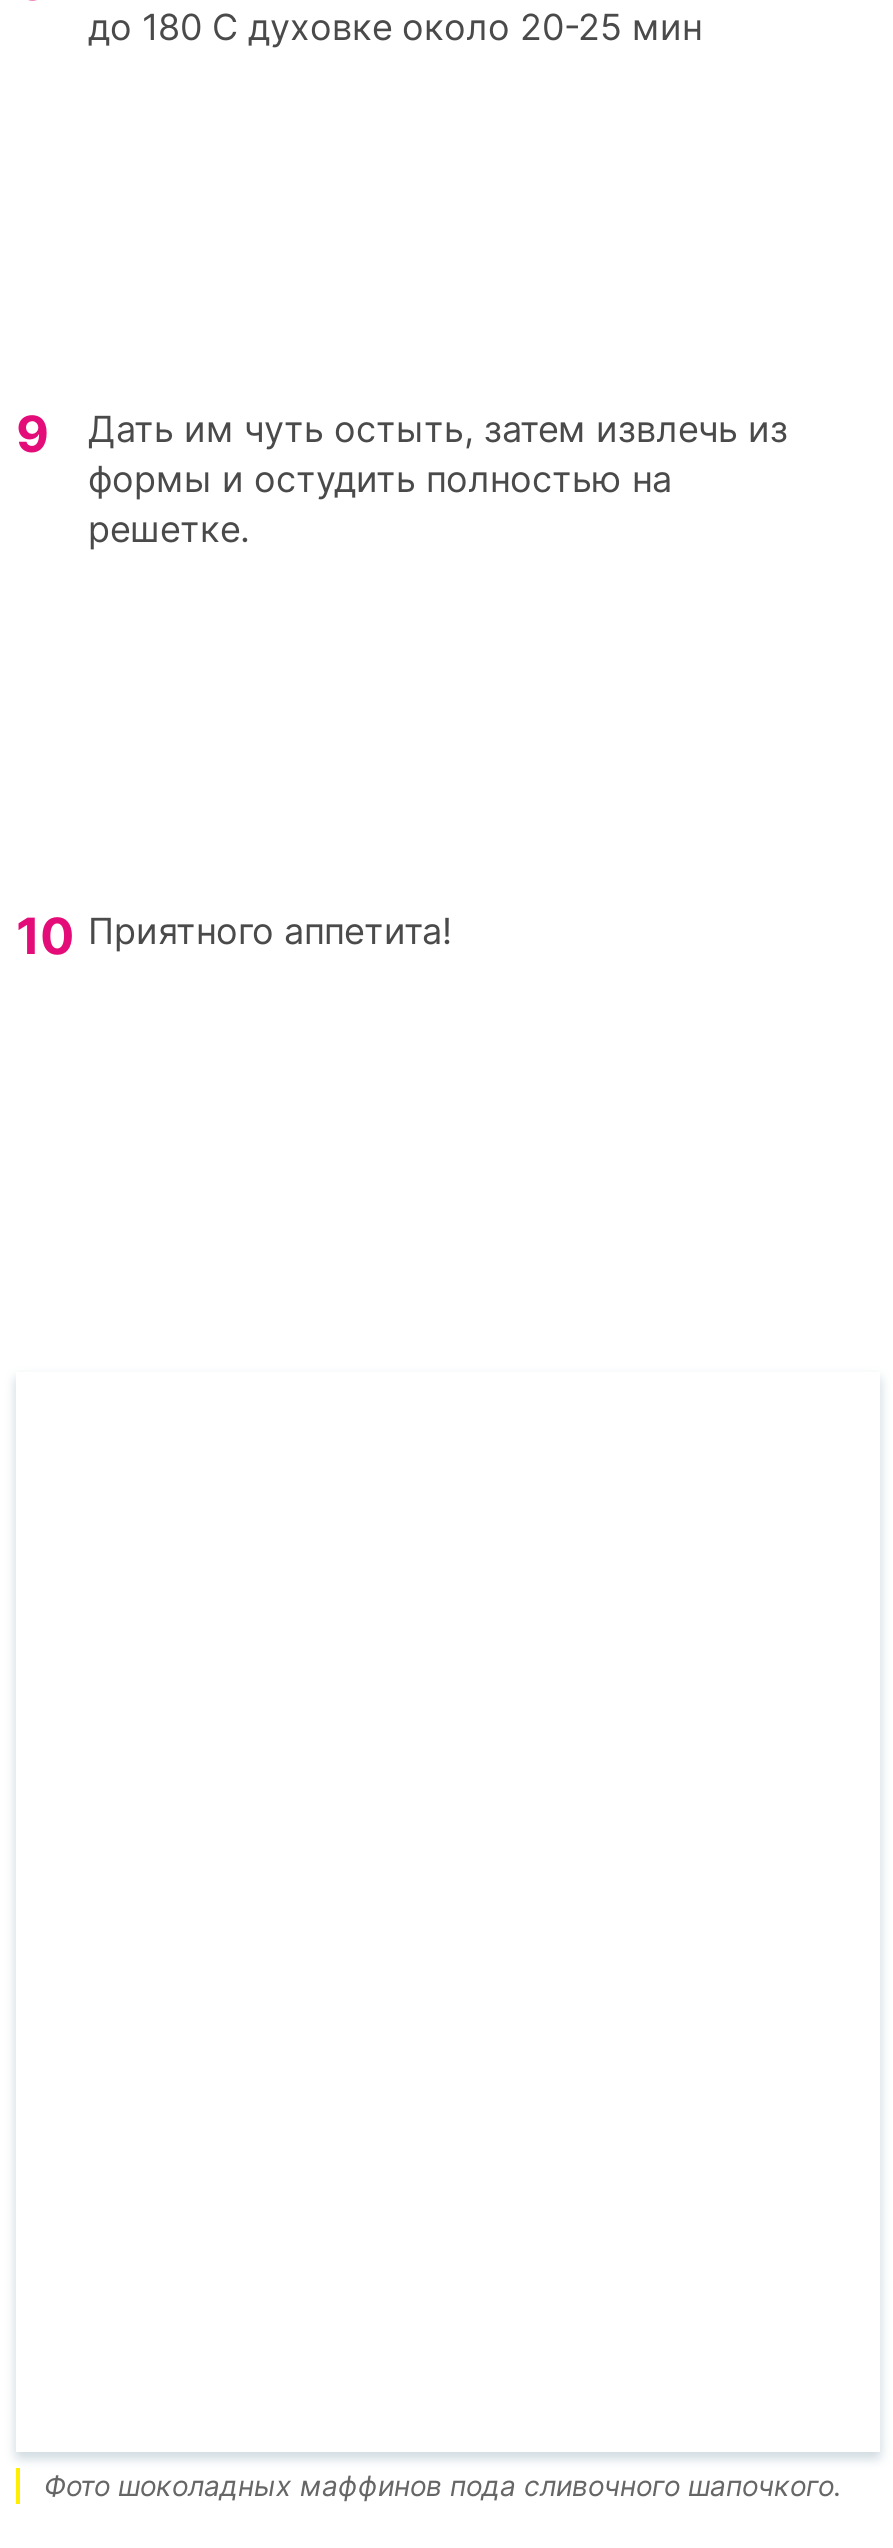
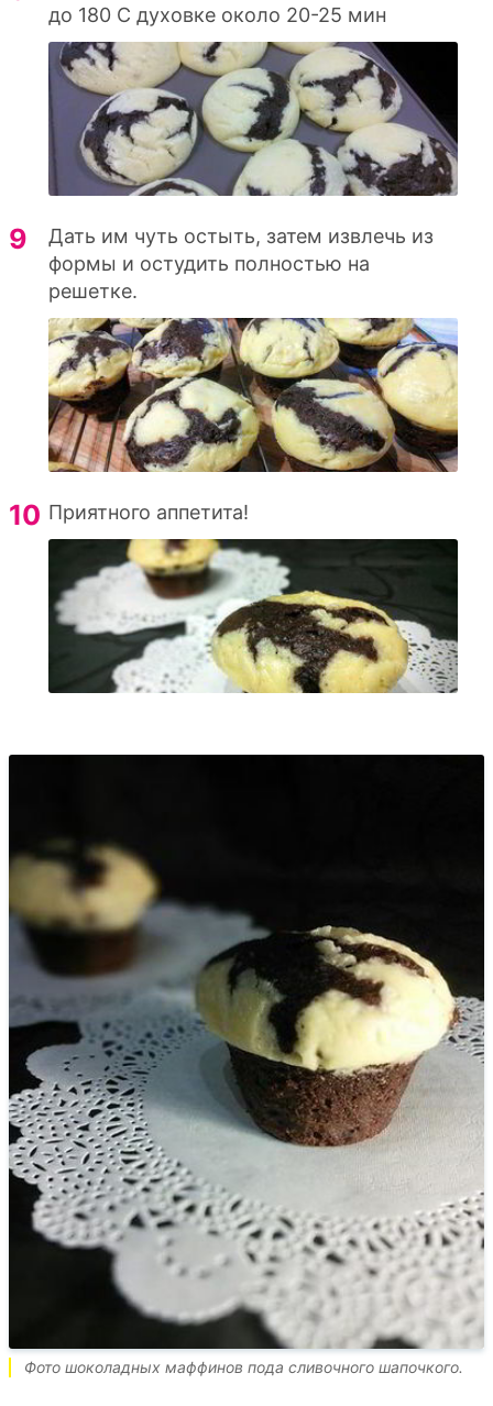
+ [image]

+ [image]

+ [image]

+ [image]
